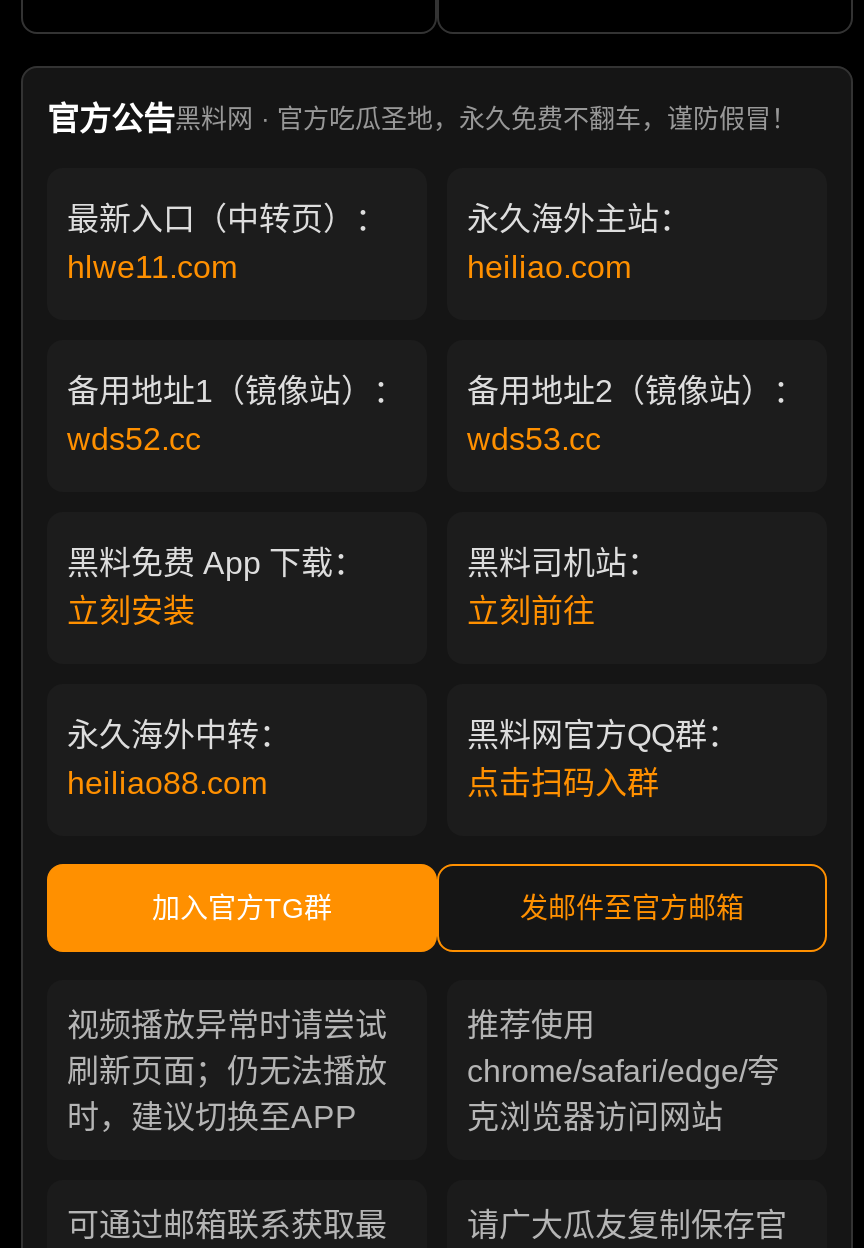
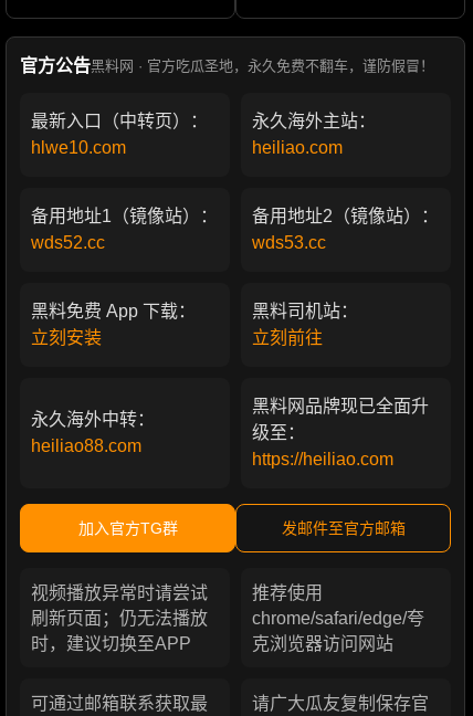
- hlwe11.com
+ hlwe10.com

- 黑料网官方QQ群：
- 点击扫码入群
+ 黑料网品牌现已全面升
+ 级至：
+ https://heiliao.com
